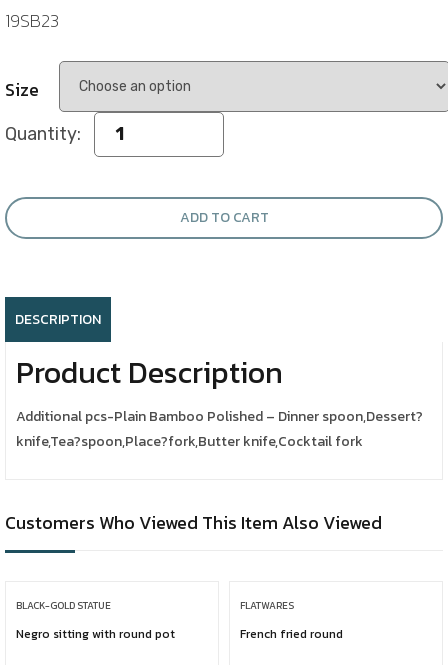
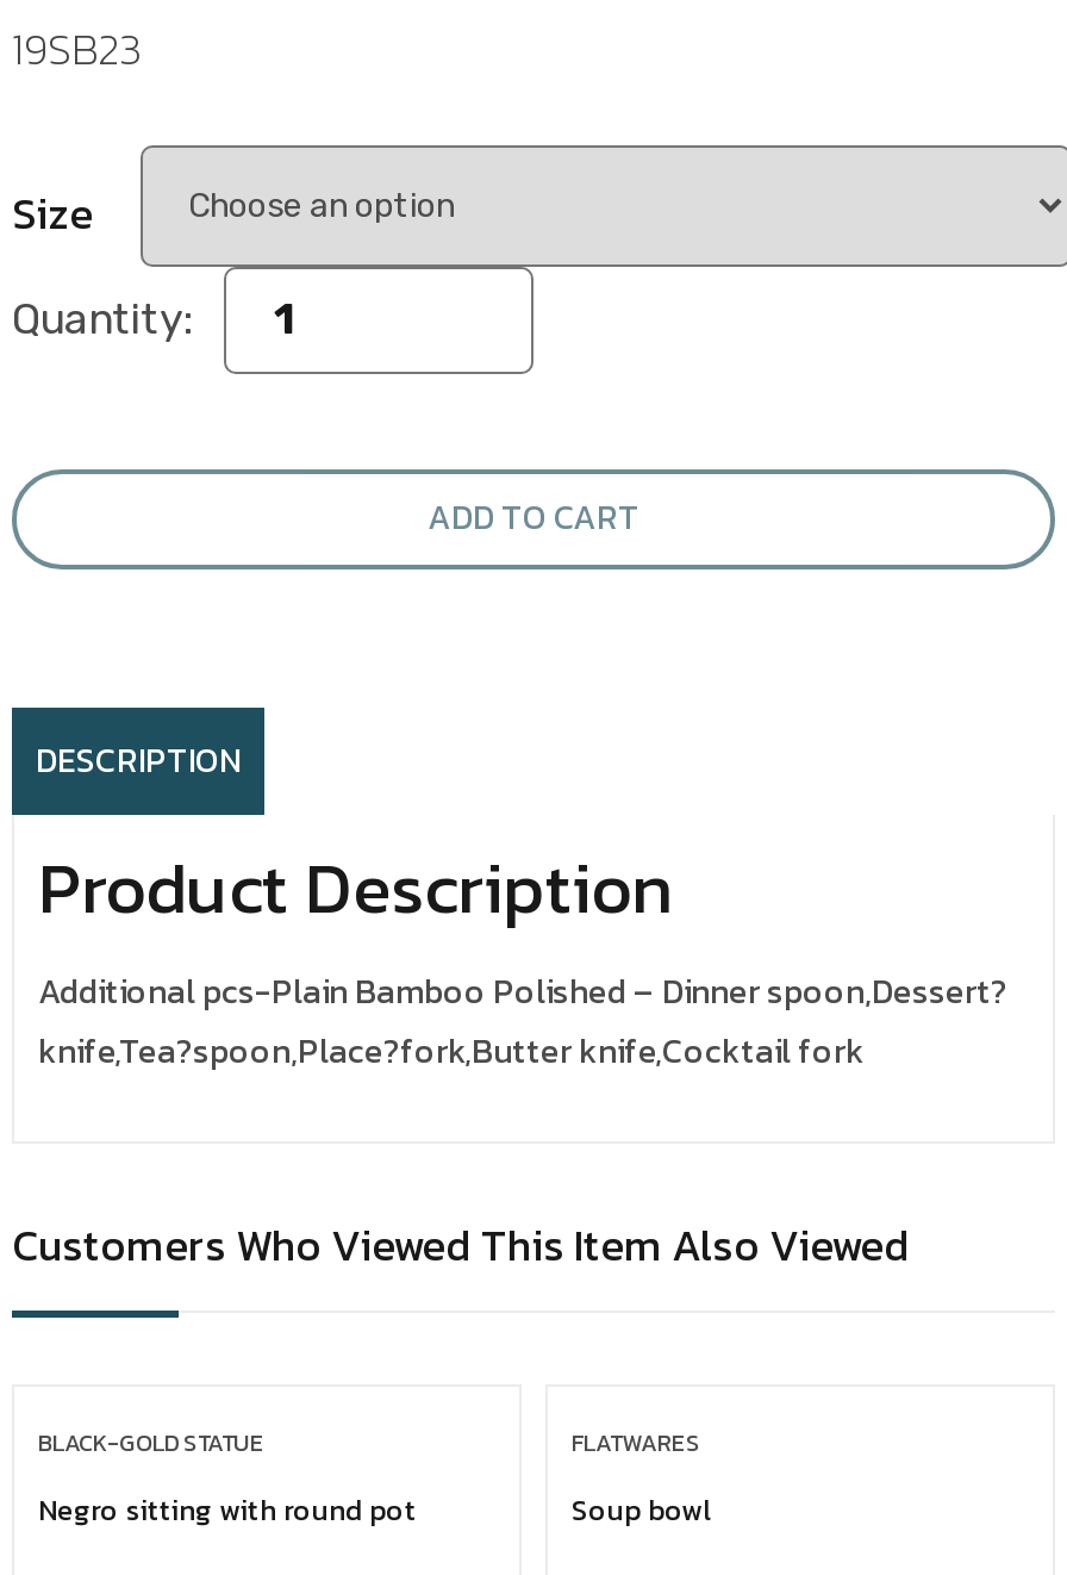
- French fried round
+ Soup bowl
